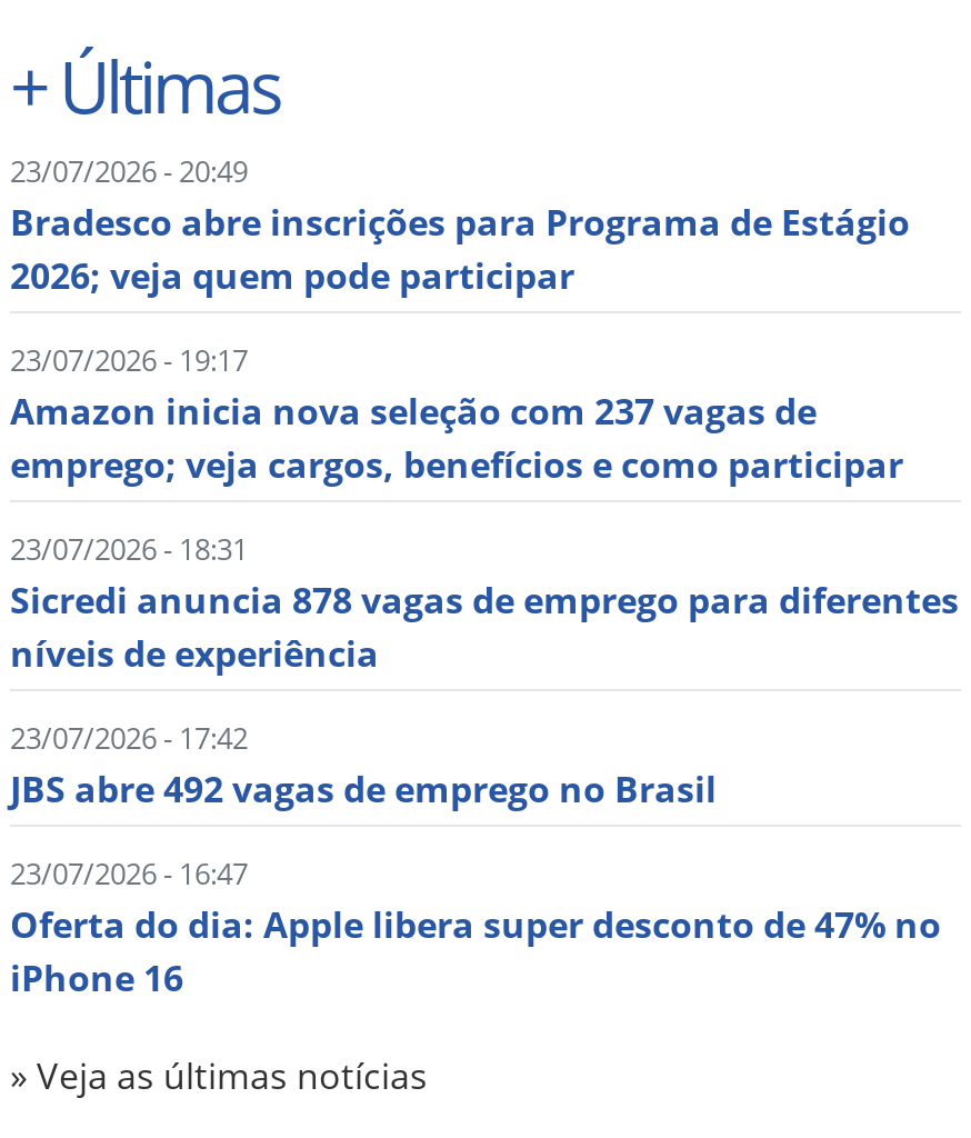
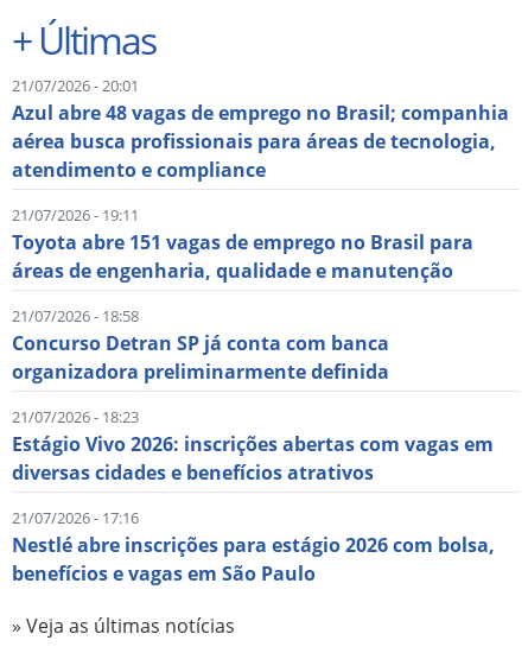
- 23/07/2026 - 20:49
- Bradesco abre inscrições para Programa de Estágio
- 2026; veja quem pode participar
+ 21/07/2026 - 20:01
+ Azul abre 48 vagas de emprego no Brasil; companhia
+ aérea busca profissionais para áreas de tecnologia,
+ atendimento e compliance

- 23/07/2026 - 19:17
- Amazon inicia nova seleção com 237 vagas de
- emprego; veja cargos, benefícios e como participar
+ 21/07/2026 - 19:11
+ Toyota abre 151 vagas de emprego no Brasil para
+ áreas de engenharia, qualidade e manutenção

- 23/07/2026 - 18:31
- Sicredi anuncia 878 vagas de emprego para diferentes
- níveis de experiência
+ 21/07/2026 - 18:58
+ Concurso Detran SP já conta com banca
+ organizadora preliminarmente definida

- 23/07/2026 - 17:42
- JBS abre 492 vagas de emprego no Brasil
+ 21/07/2026 - 18:23
+ Estágio Vivo 2026: inscrições abertas com vagas em
+ diversas cidades e benefícios atrativos

- 23/07/2026 - 16:47
- Oferta do dia: Apple libera super desconto de 47% no
- iPhone 16
+ 21/07/2026 - 17:16
+ Nestlé abre inscrições para estágio 2026 com bolsa,
+ benefícios e vagas em São Paulo
